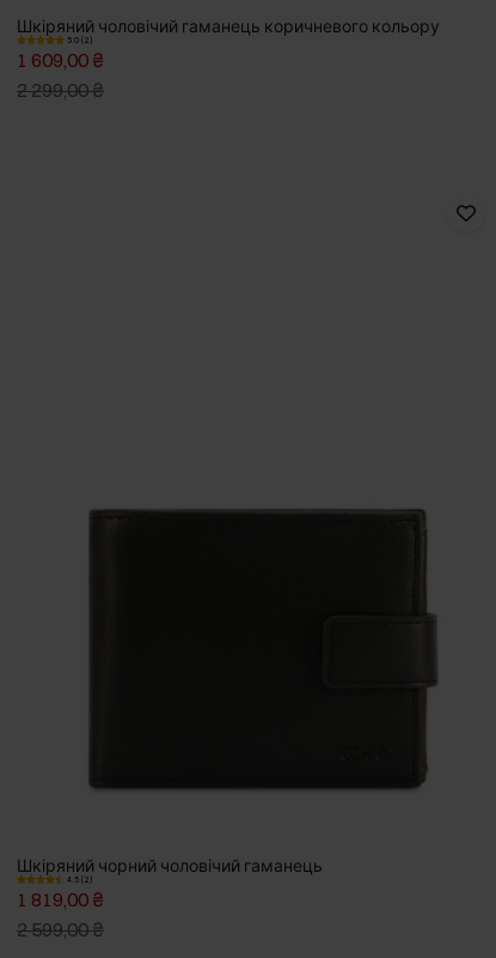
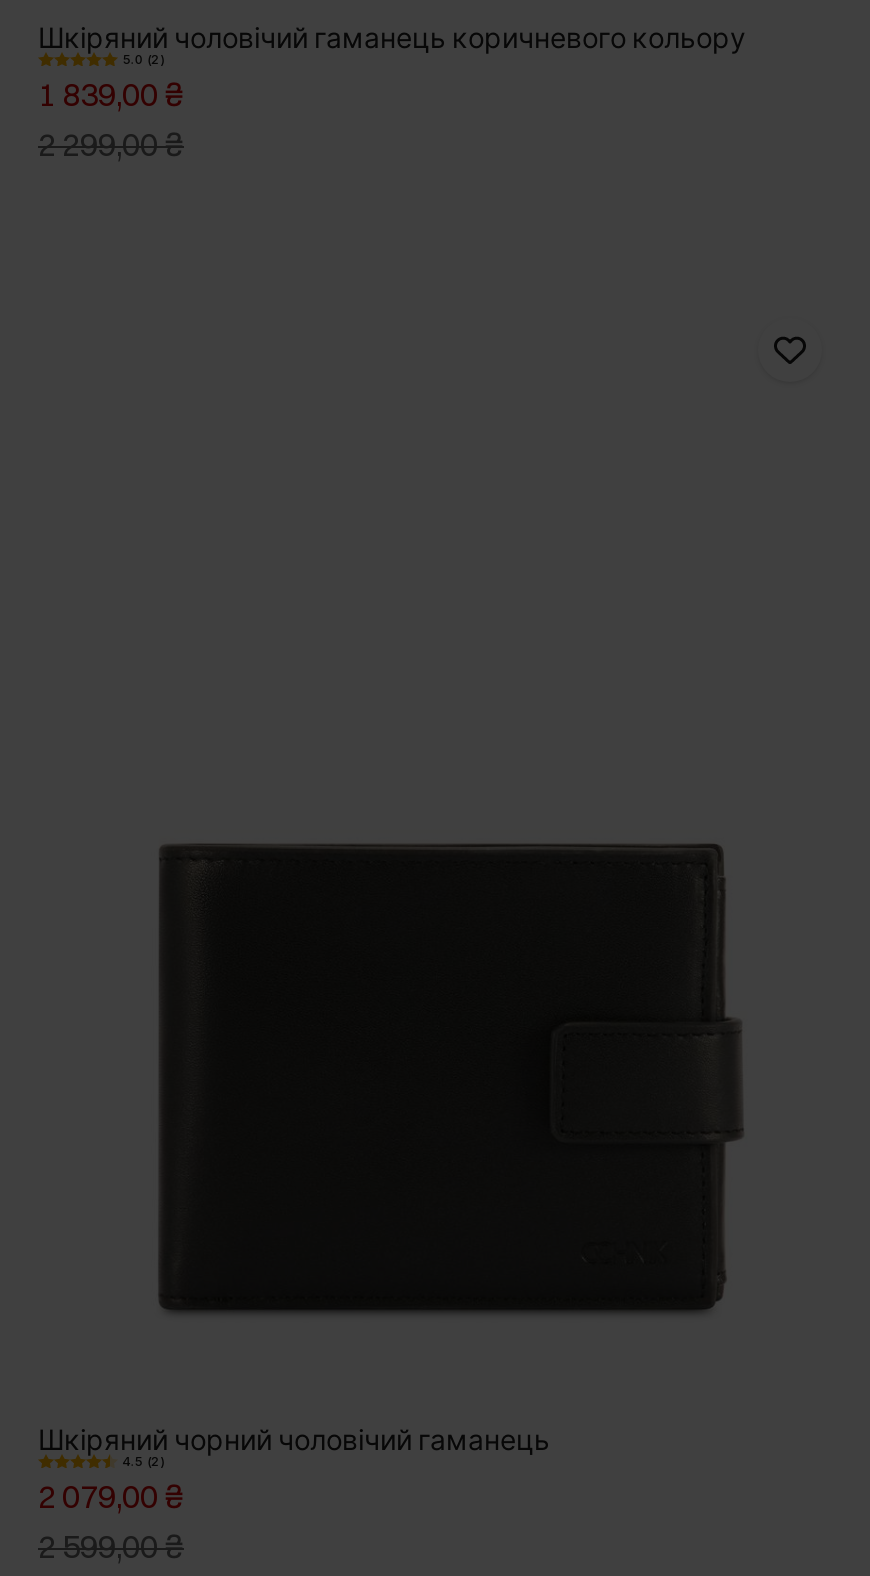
- 1 609,00 ₴
+ 1 839,00 ₴

- 1 819,00 ₴
+ 2 079,00 ₴
